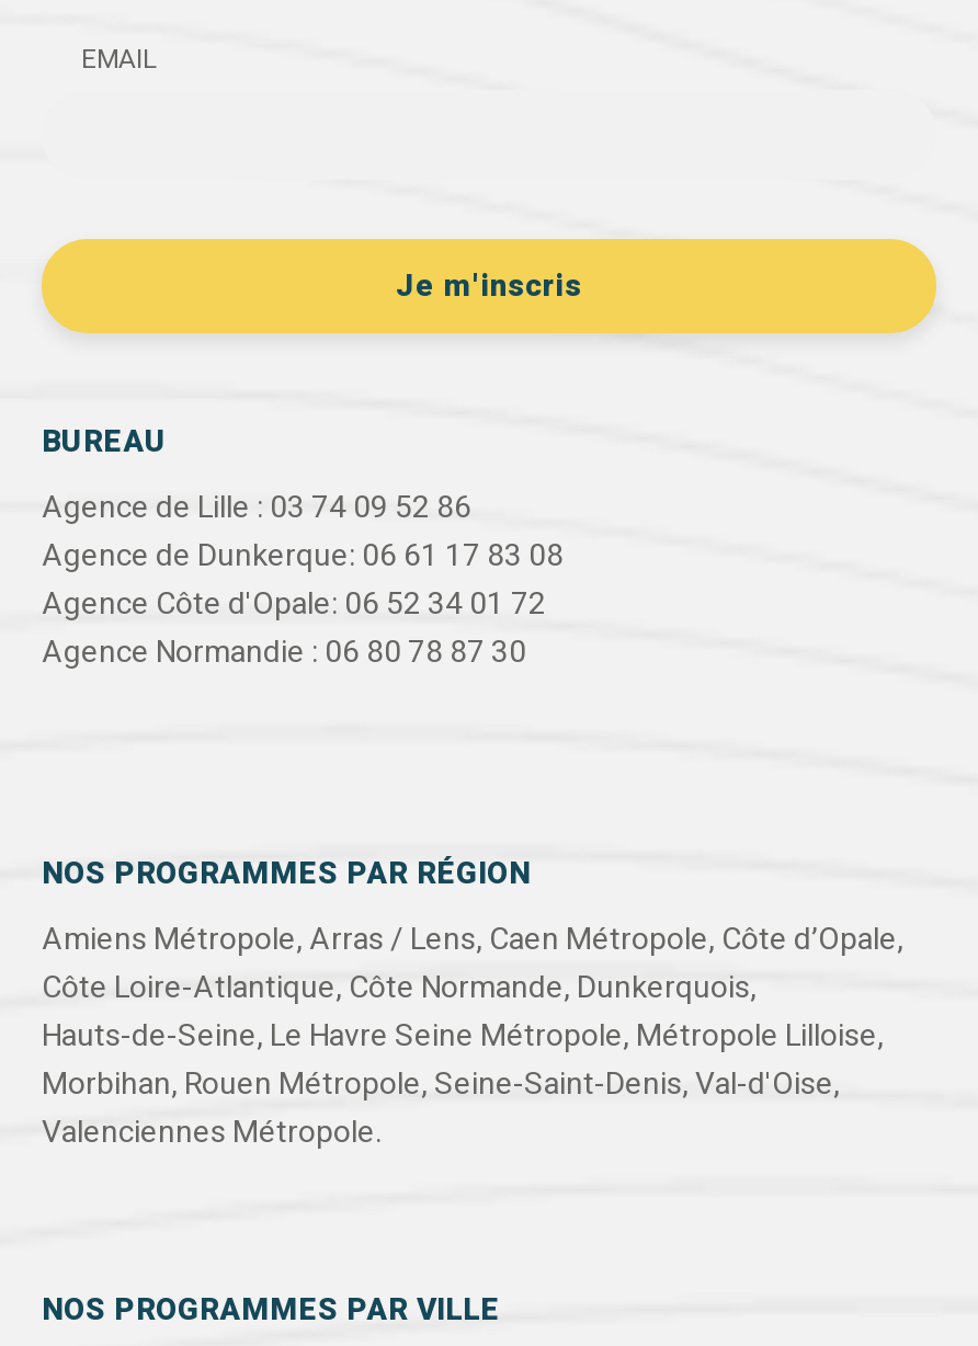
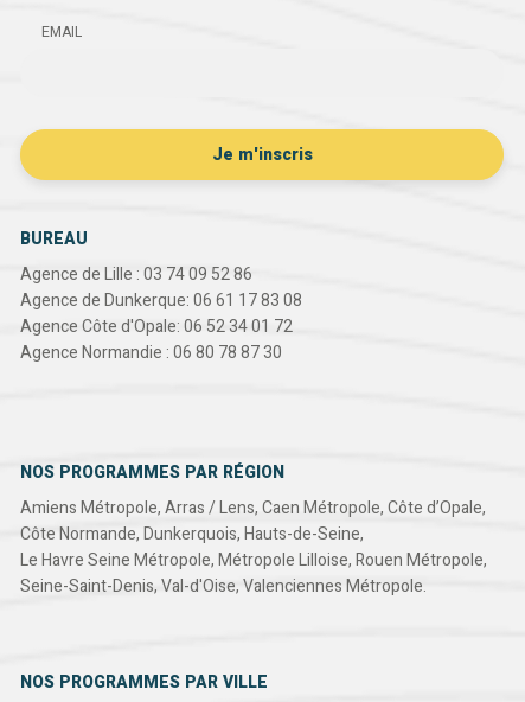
- Côte Loire-Atlantique, Côte Normande, Dunkerquois,
- Hauts-de-Seine, Le Havre Seine Métropole, Métropole Lilloise,
- Morbihan, Rouen Métropole, Seine-Saint-Denis,Val-d'Oise,
- Valenciennes Métropole.
+ Côte Normande, Dunkerquois, Hauts-de-Seine,
+ Le Havre Seine Métropole, Métropole Lilloise, Rouen Métropole,
+ Seine-Saint-Denis, Val-d'Oise, Valenciennes Métropole.
